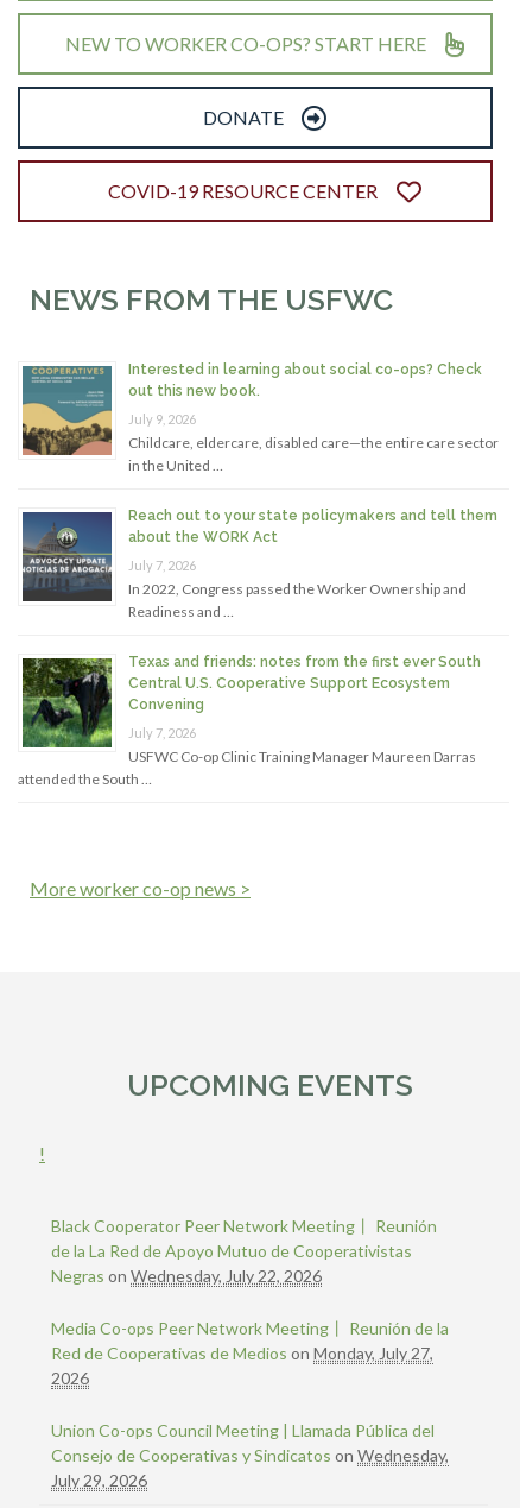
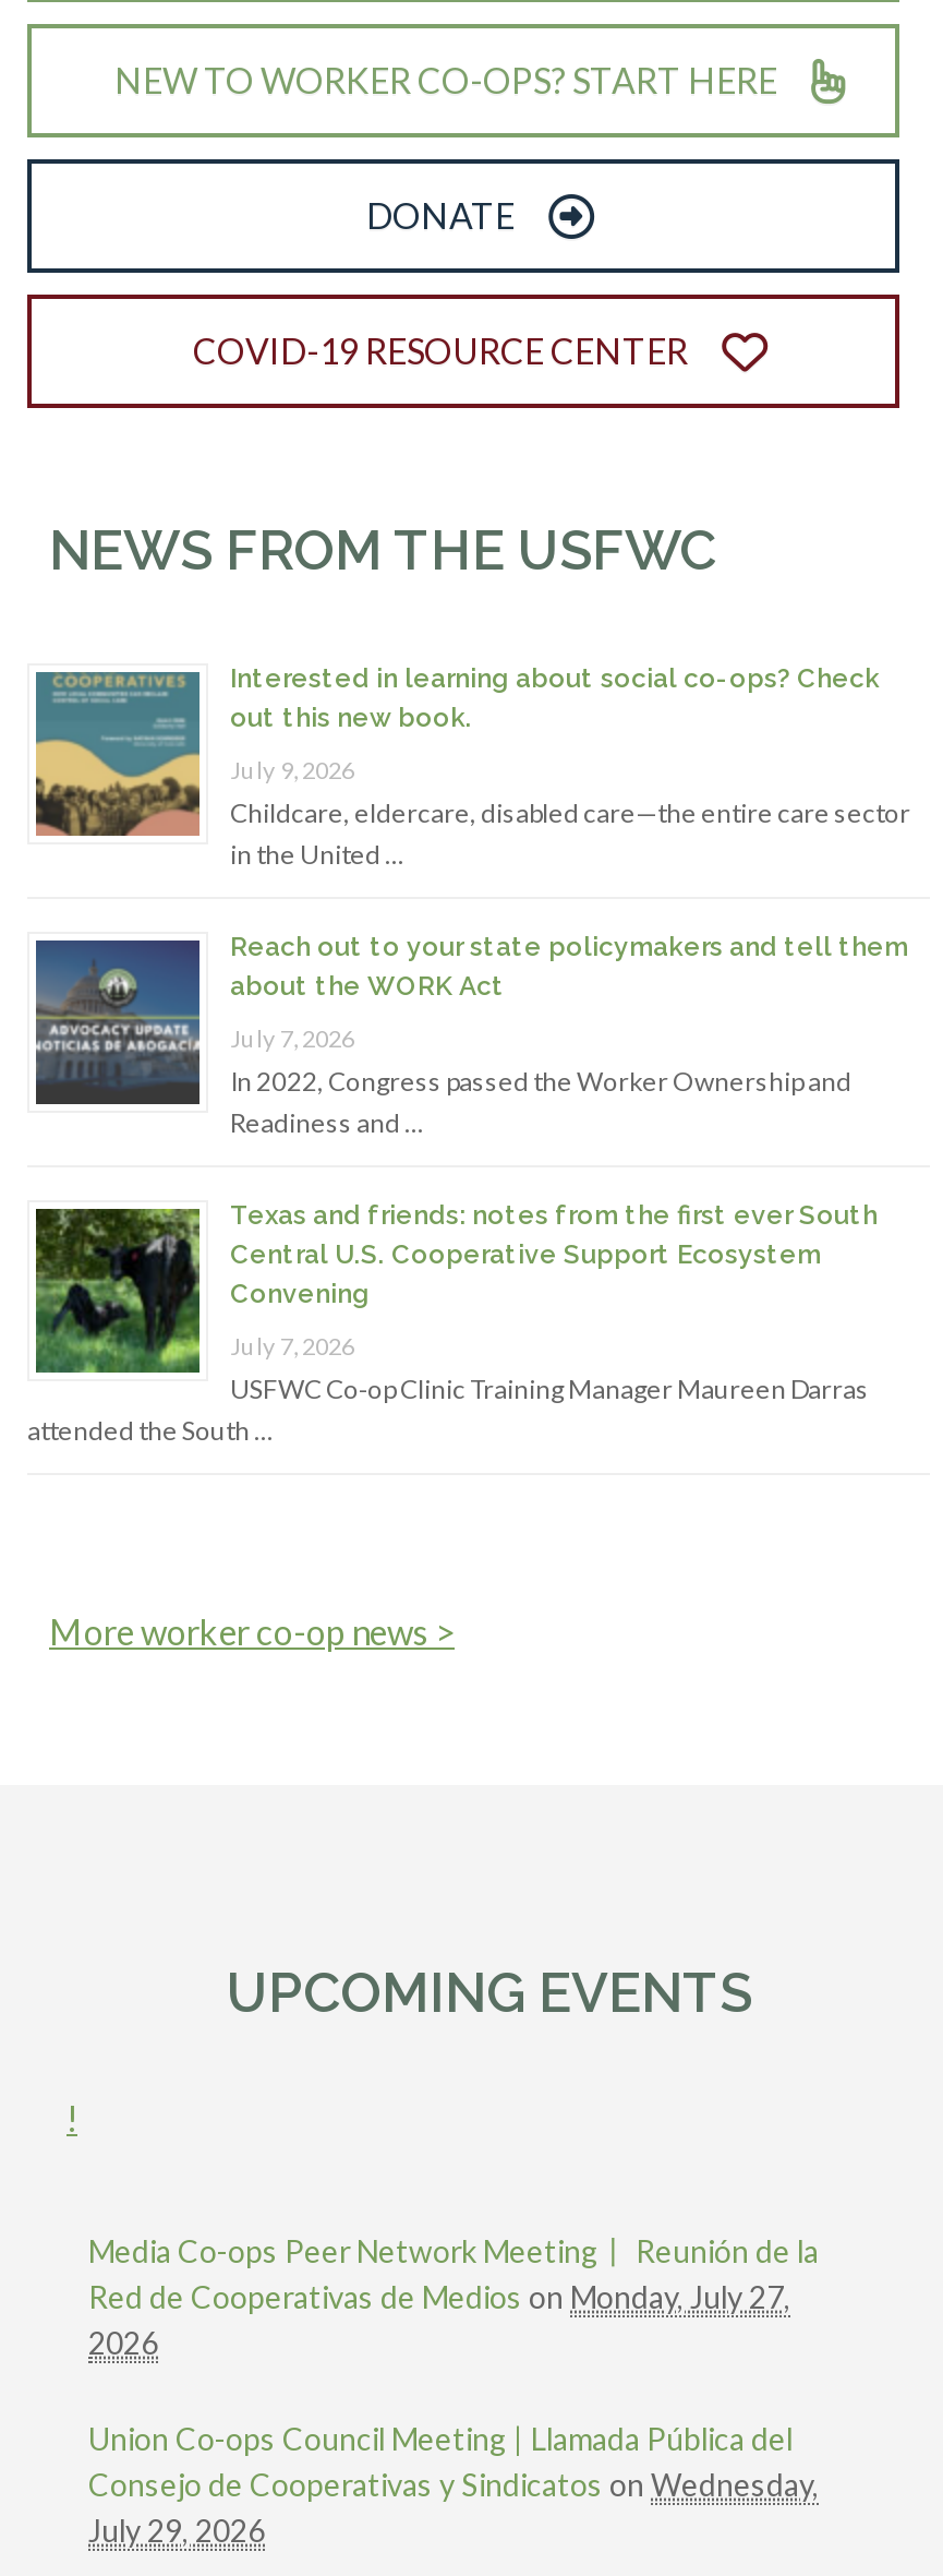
- Black Cooperator Peer Network Meeting丨 Reunión
- de la La Red de Apoyo Mutuo de Cooperativistas
- Negras on Wednesday, July 22, 2026
